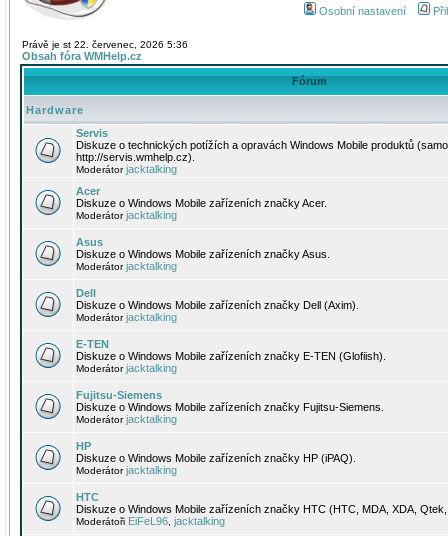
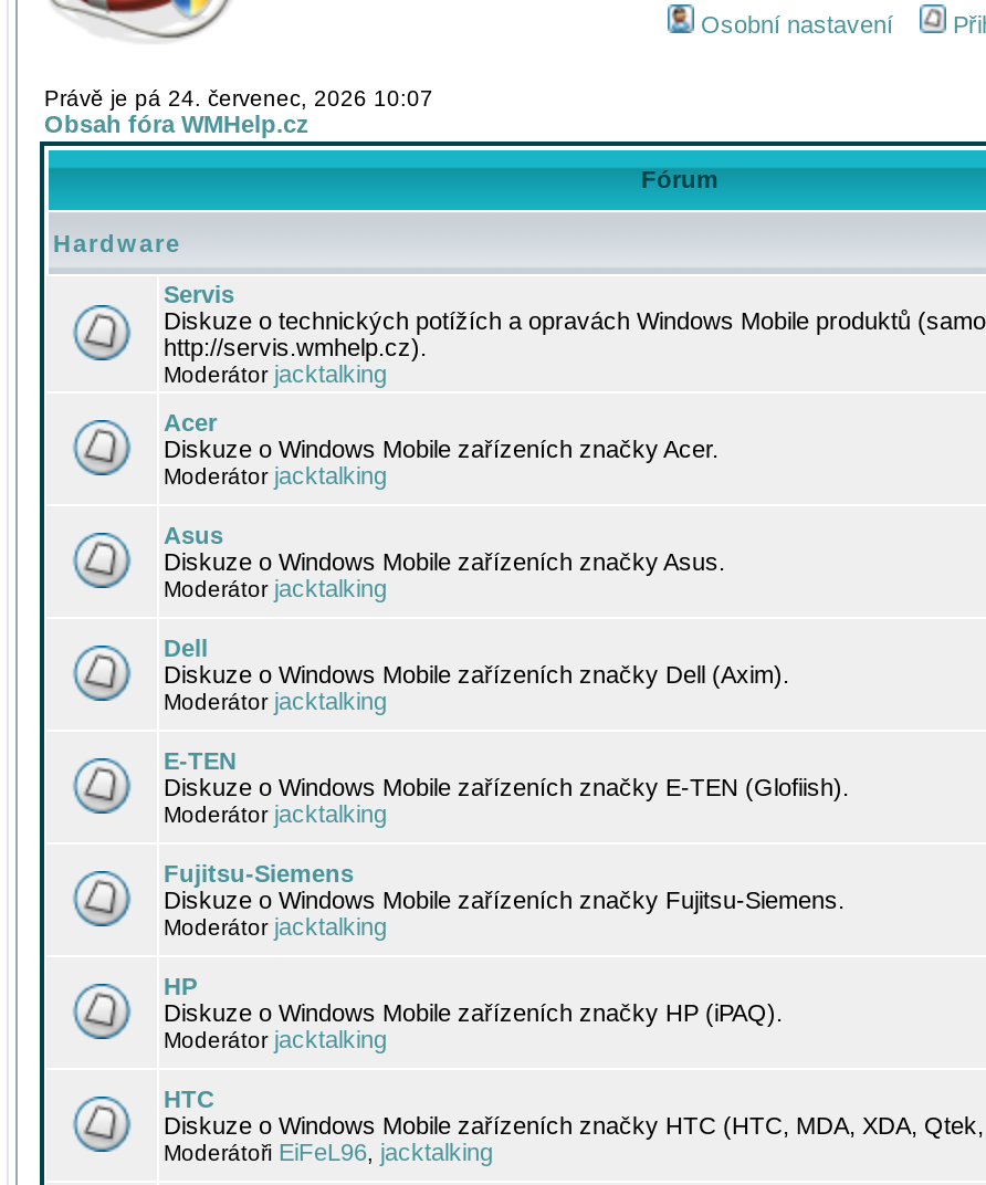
- Právě je st 22. červenec, 2026 5:36
+ Právě je pá 24. červenec, 2026 10:07
